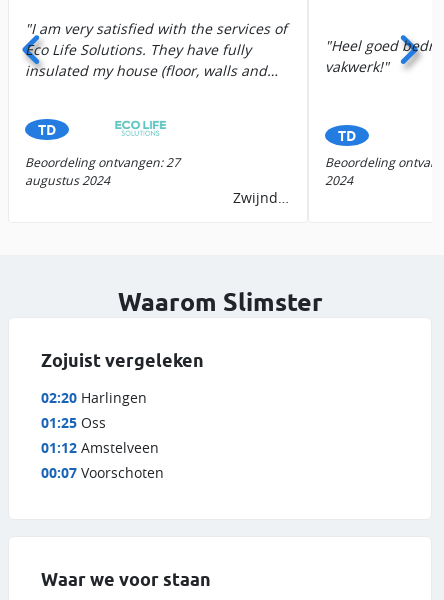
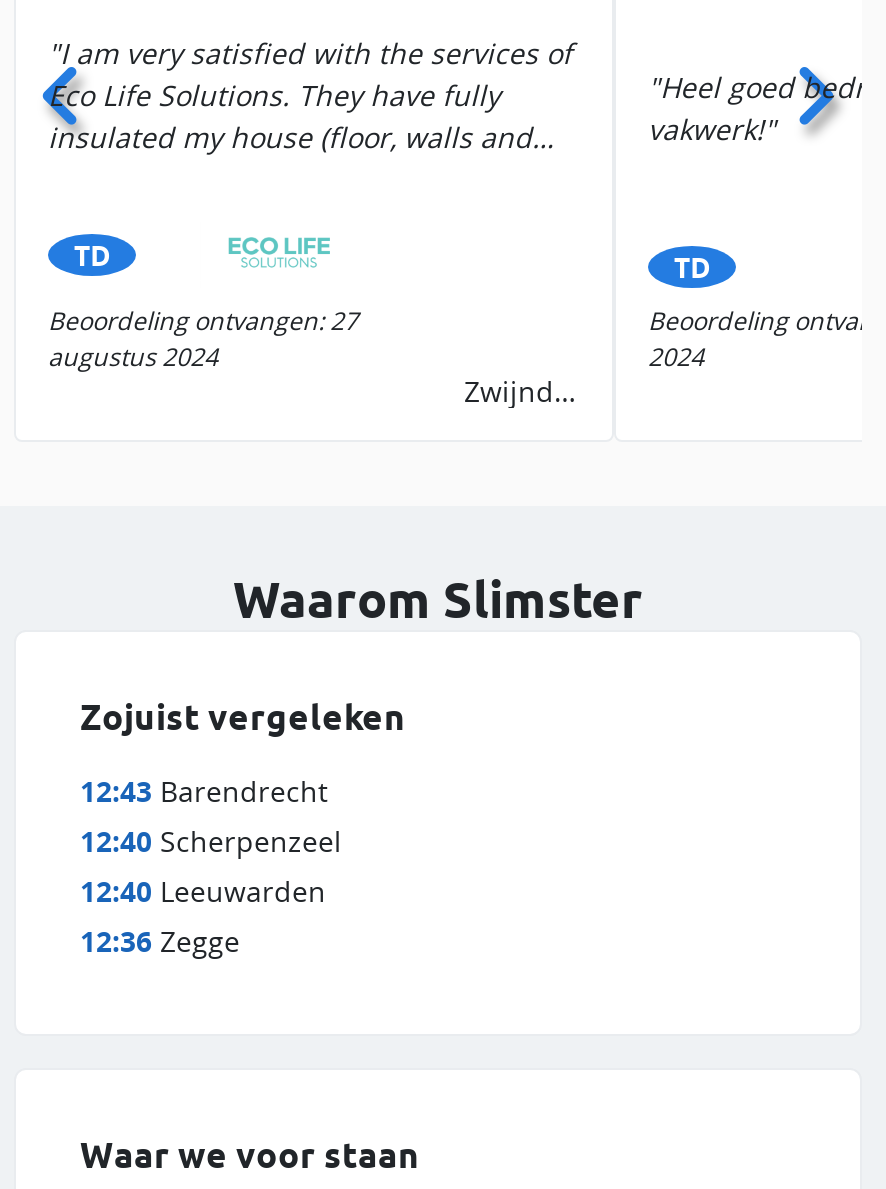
- 02:20 Harlingen
- 01:25 Oss
- 01:12 Amstelveen
- 00:07 Voorschoten
+ 12:43 Barendrecht
+ 12:40 Scherpenzeel
+ 12:40 Leeuwarden
+ 12:36 Zegge
